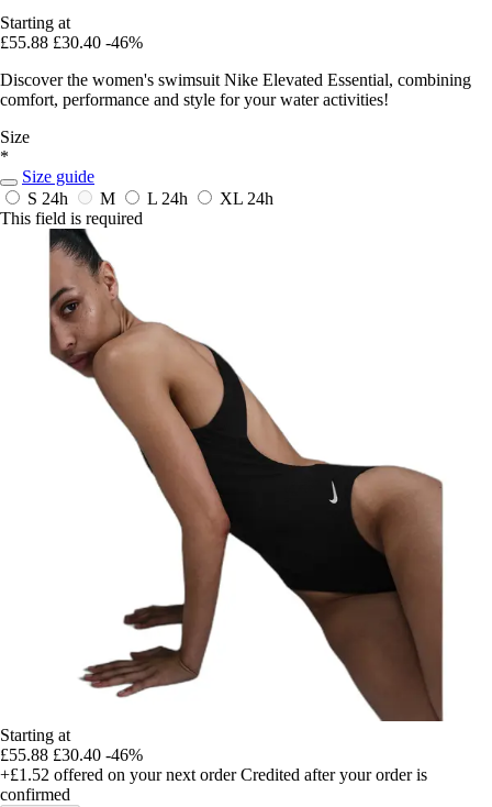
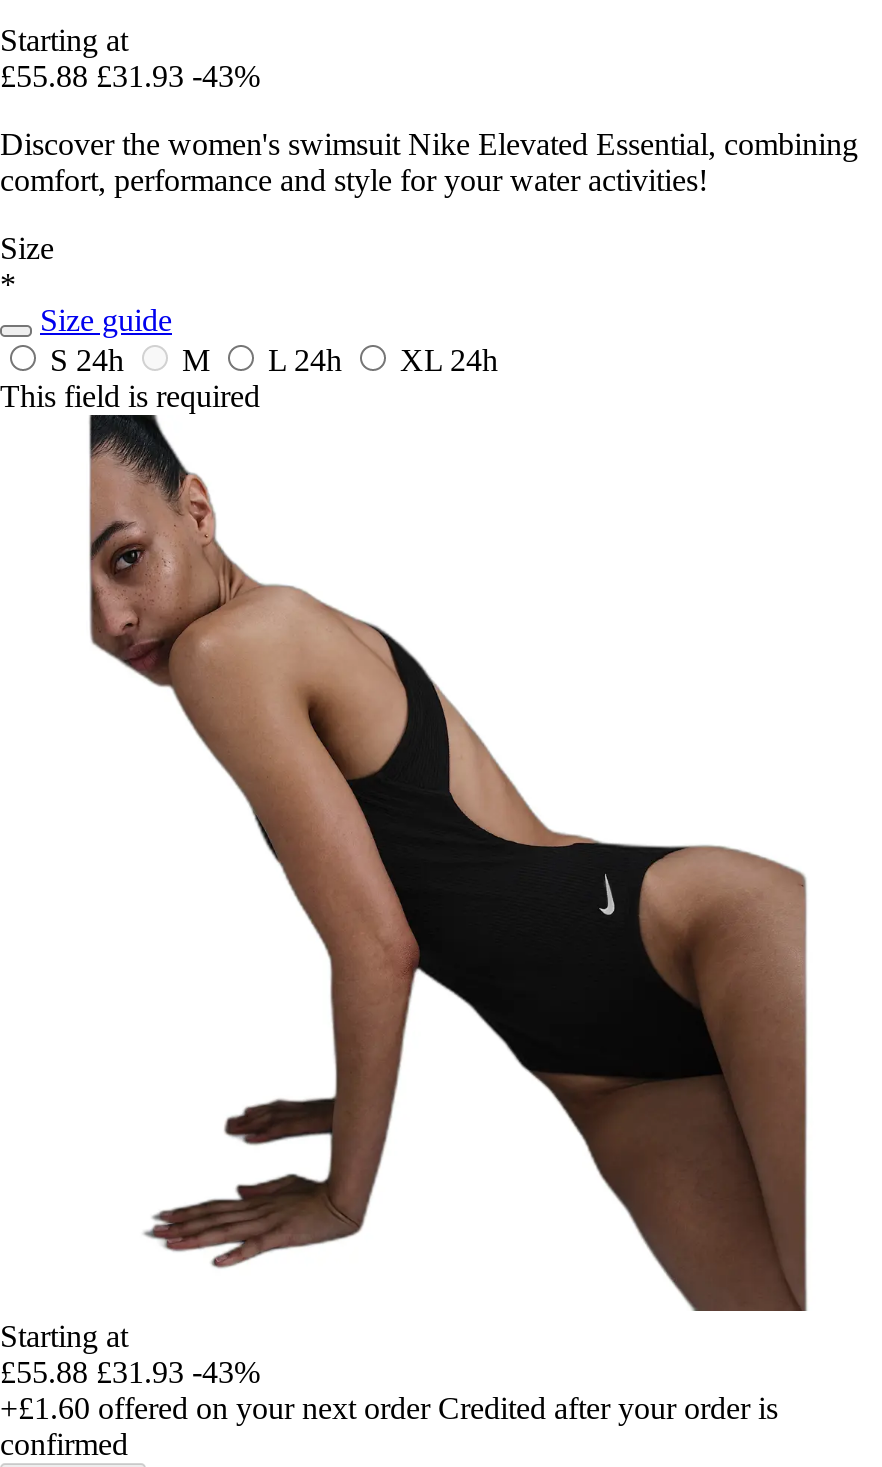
- £55.88 £30.40 -46%
+ £55.88 £31.93 -43%

- £55.88 £30.40 -46%
+ £55.88 £31.93 -43%

- +£1.52 offered on your next order Credited after your order is
+ +£1.60 offered on your next order Credited after your order is
